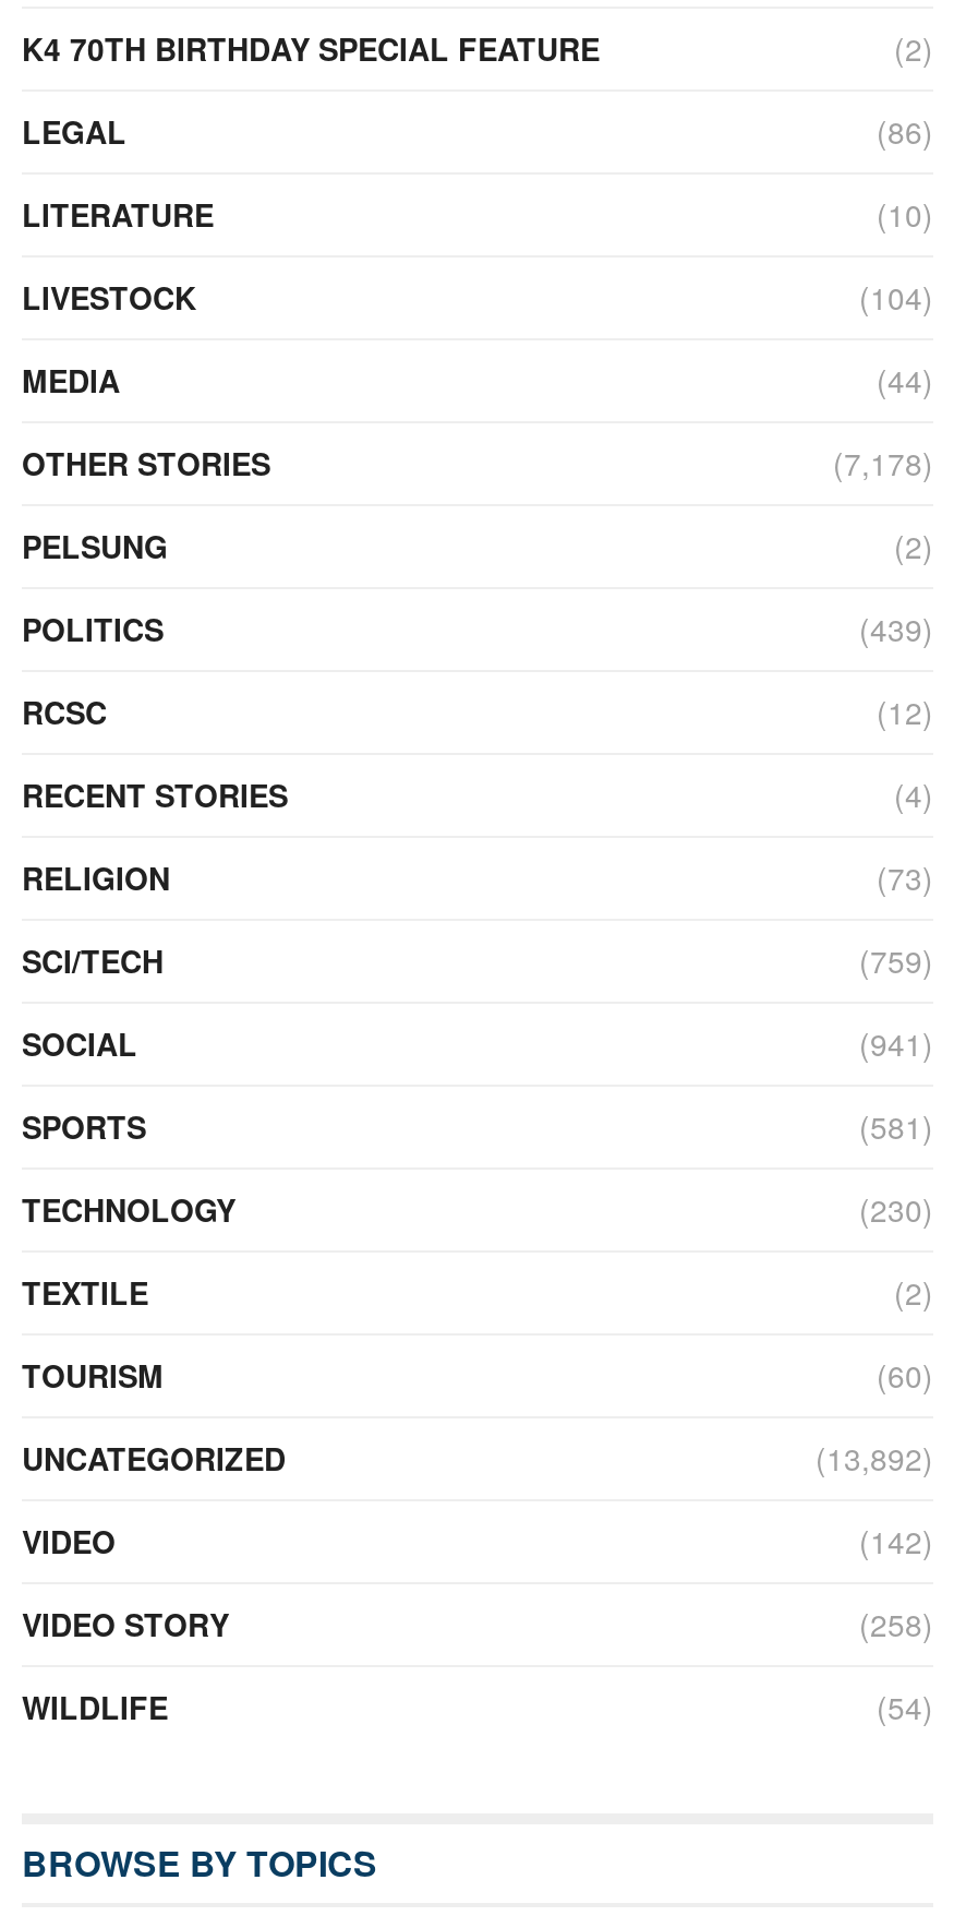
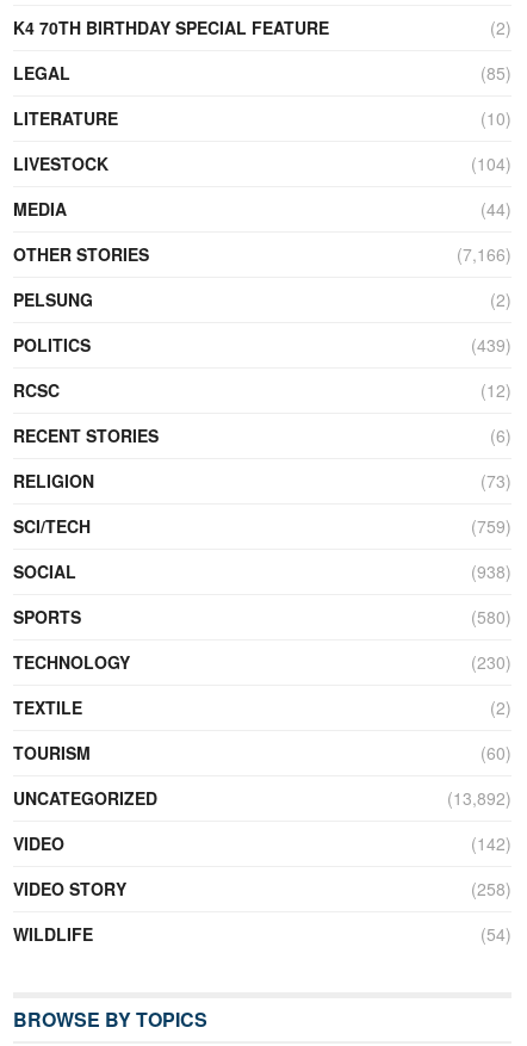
- (86)
+ (85)

- (7,178)
+ (7,166)

- (4)
+ (6)

- (941)
+ (938)

- (581)
+ (580)
